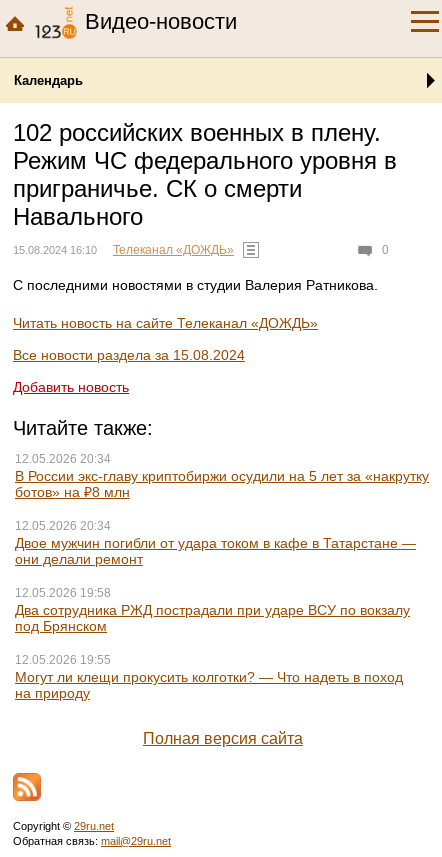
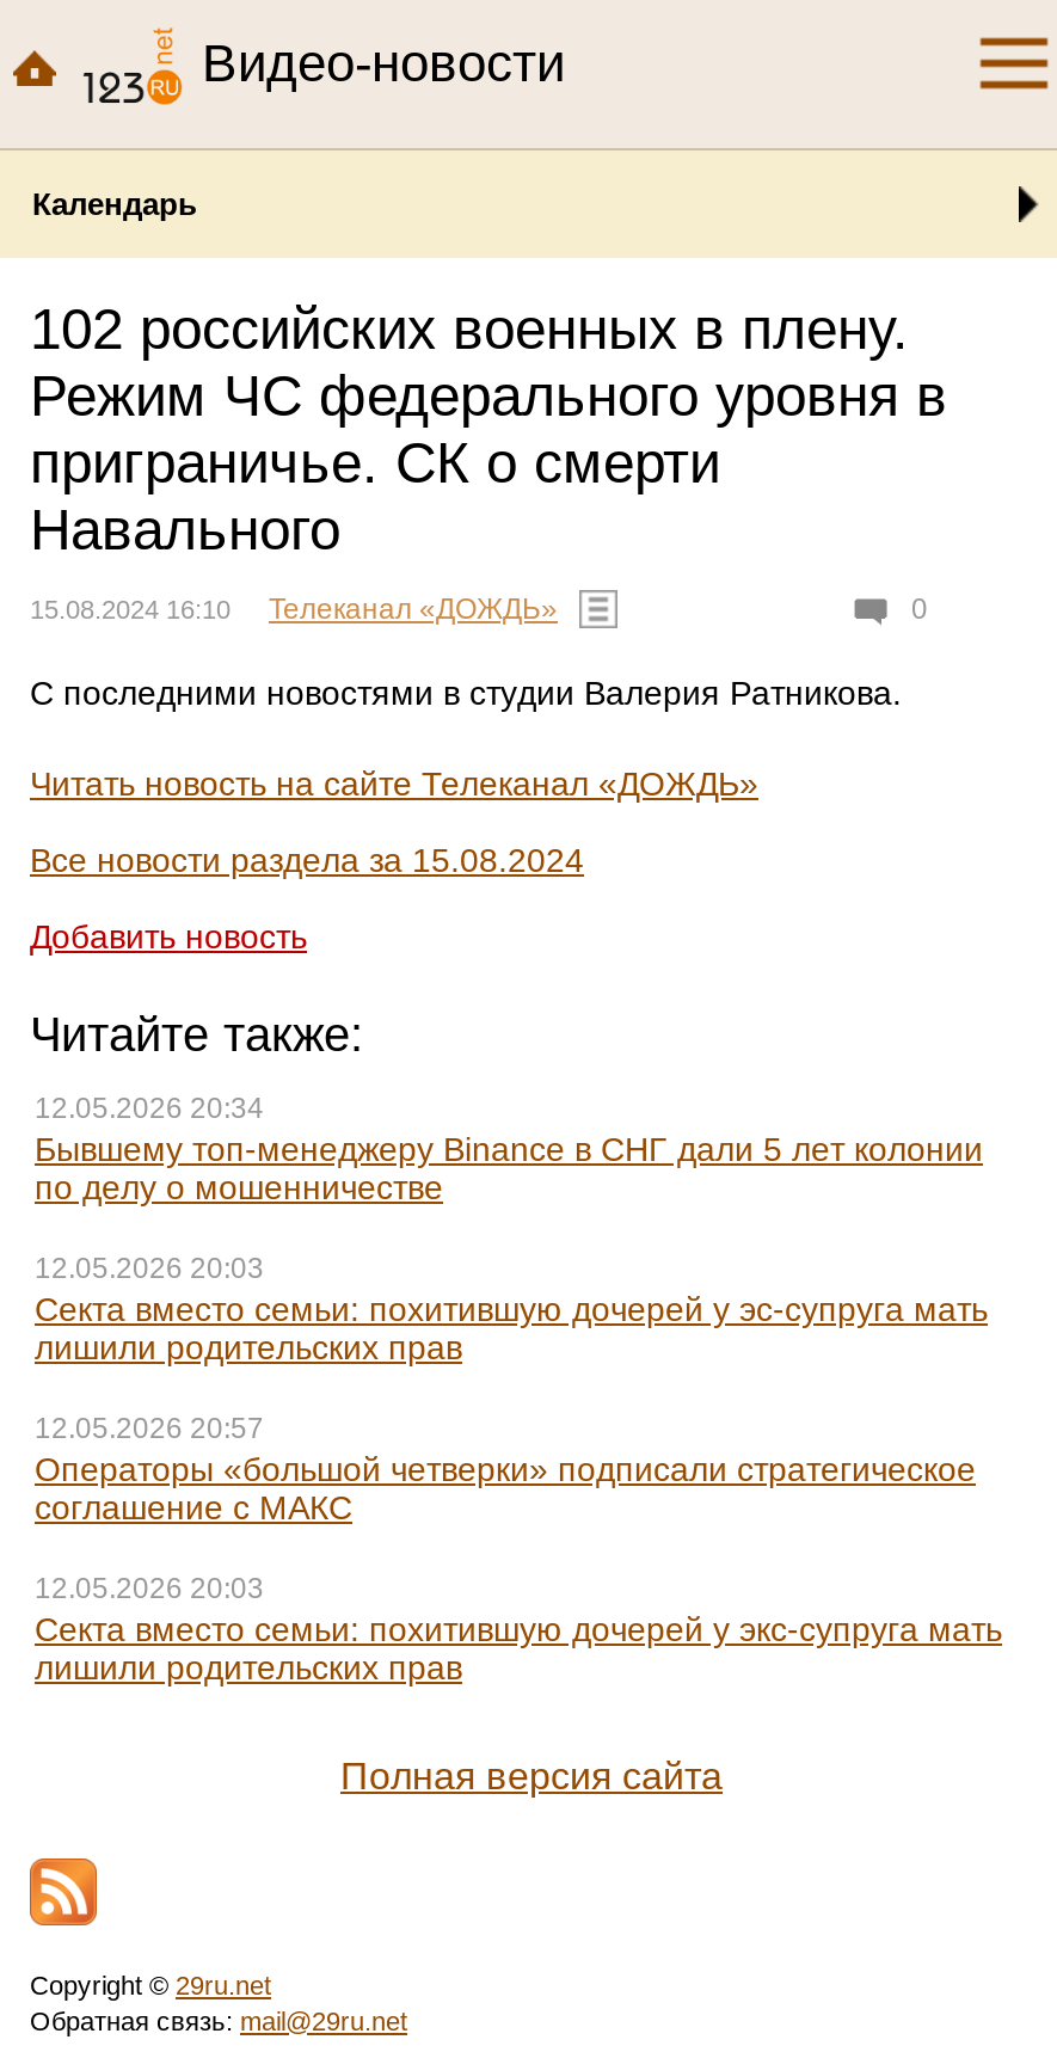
- В России экс-главу криптобиржи осудили на 5 лет за «накрутку
- ботов» на ₽8 млн
+ Бывшему топ-менеджеру Binancе в СНГ дали 5 лет колонии
+ по делу о мошенничестве

- 12.05.2026 20:34
- Двое мужчин погибли от удара током в кафе в Татарстане —
- они делали ремонт
+ 12.05.2026 20:03
+ Секта вместо семьи: похитившую дочерей у эс-супруга мать
+ лишили родительских прав

- 12.05.2026 19:58
- Два сотрудника РЖД пострадали при ударе ВСУ по вокзалу
- под Брянском
+ 12.05.2026 20:57
+ Операторы «большой четверки» подписали стратегическое
+ соглашение с МАКС

- 12.05.2026 19:55
- Могут ли клещи прокусить колготки? — Что надеть в поход
- на природу
+ 12.05.2026 20:03
+ Секта вместо семьи: похитившую дочерей у экс-супруга мать
+ лишили родительских прав
